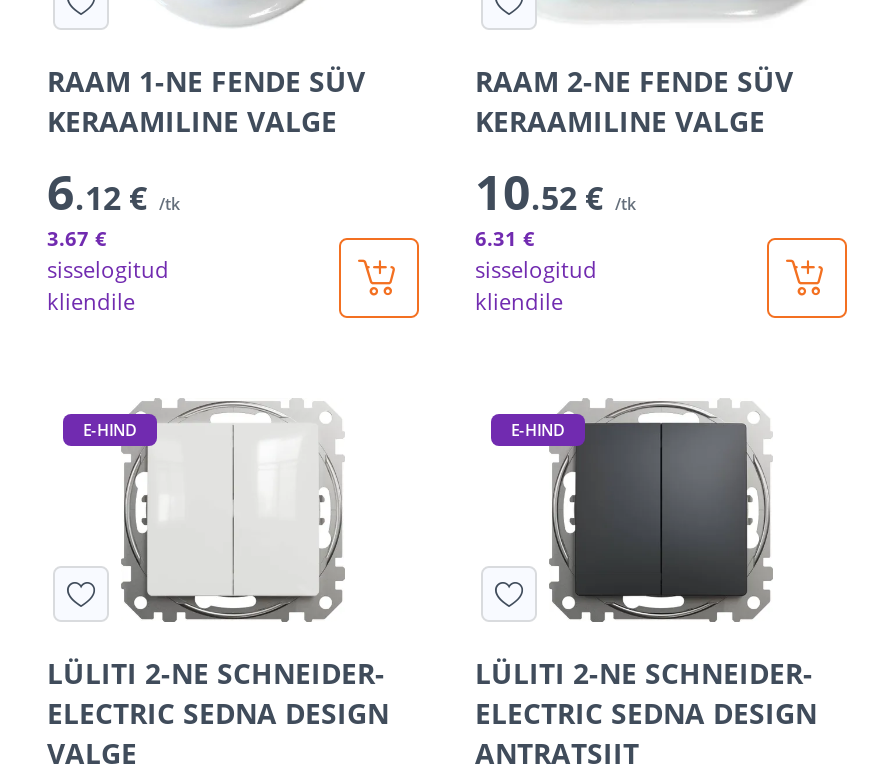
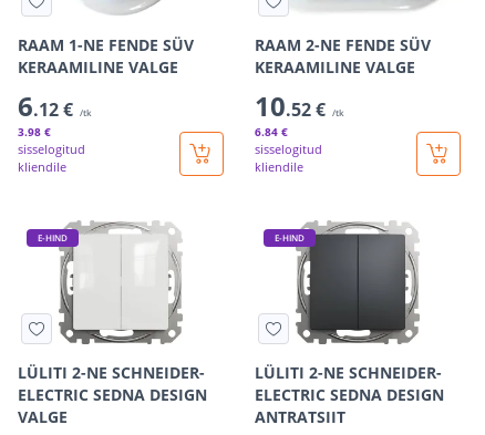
- 3.67 €
+ 3.98 €

- 6.31 €
+ 6.84 €
